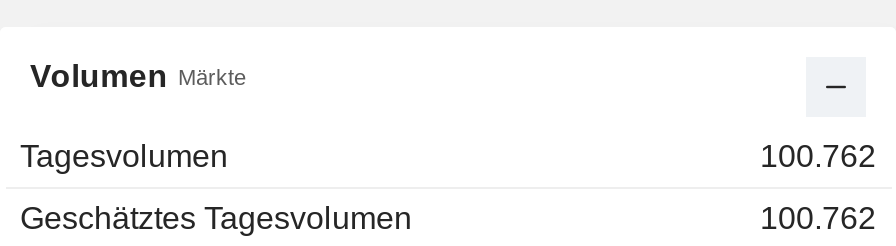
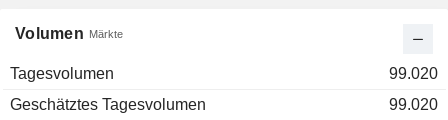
- 100.762
+ 99.020

- 100.762
+ 99.020
